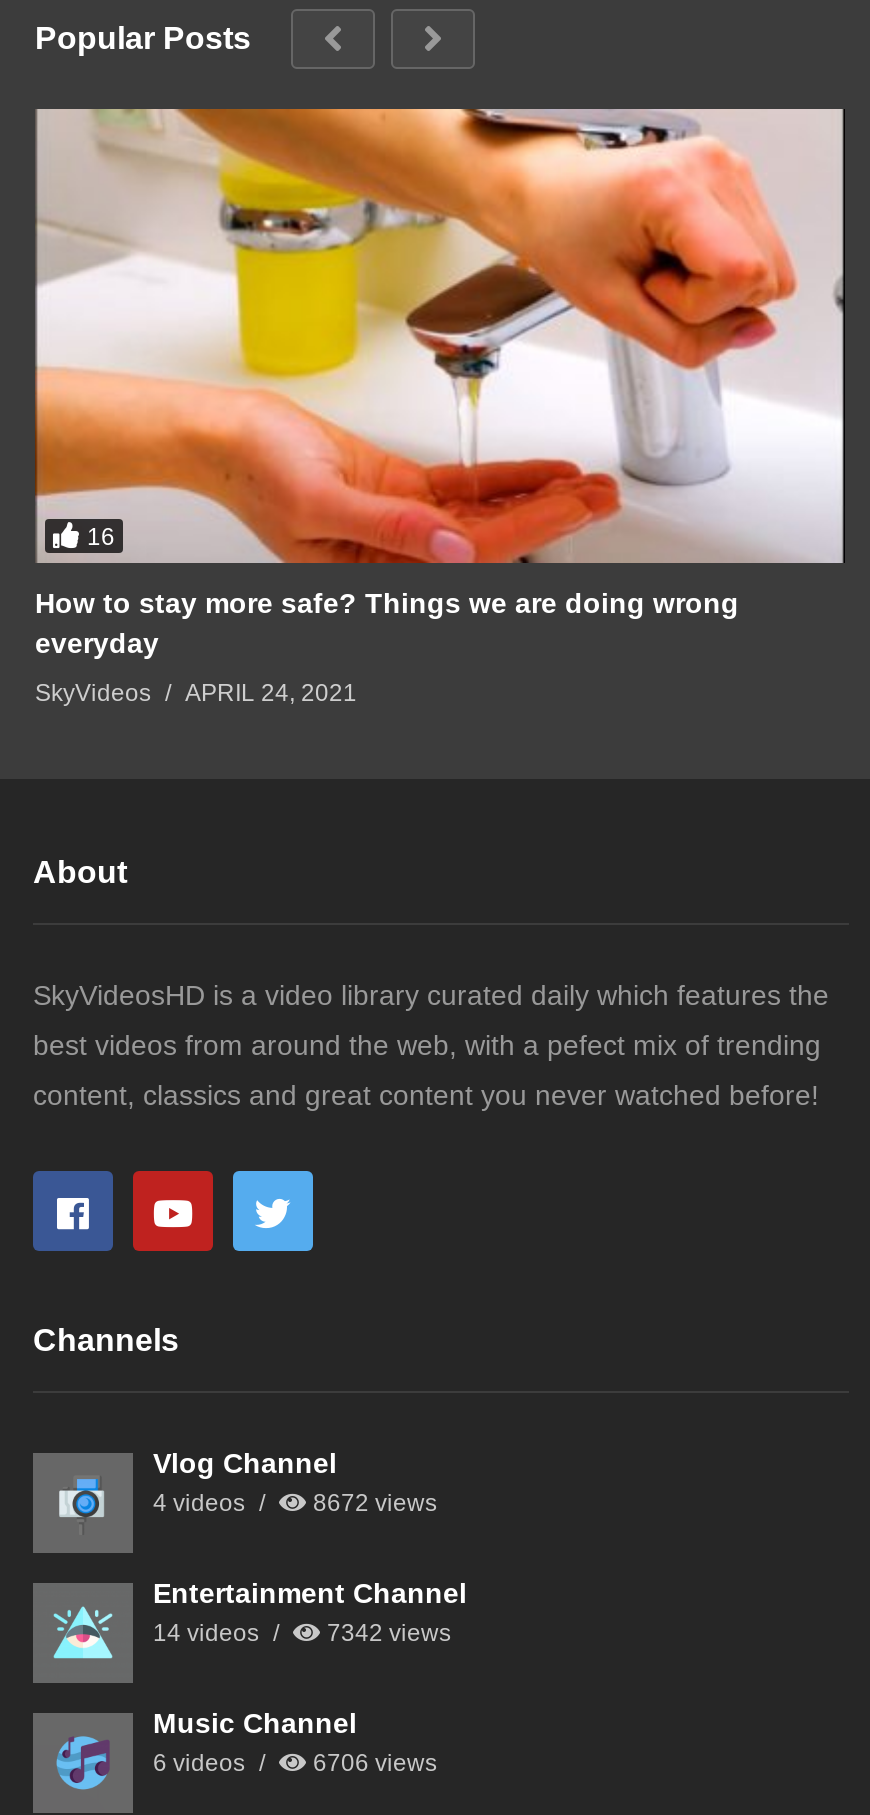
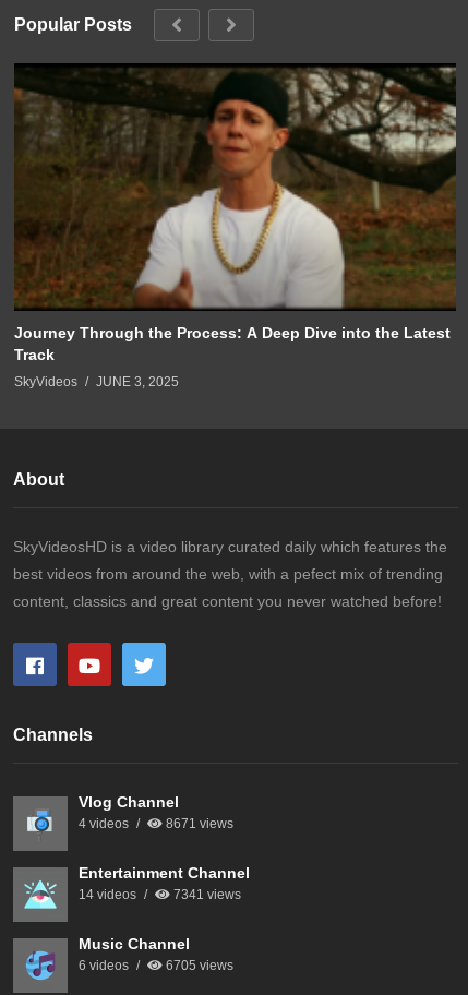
- [image]
- 16
- How to stay more safe? Things we are doing wrong
- everyday
+ [image]
+ Journey Through the Process: A Deep Dive into the Latest
+ Track

- SkyVideos APRIL 24, 2021
+ SkyVideos JUNE 3, 2025

- 8672 views
+ 8671 views

- 7342 views
+ 7341 views

- 6706 views
+ 6705 views
